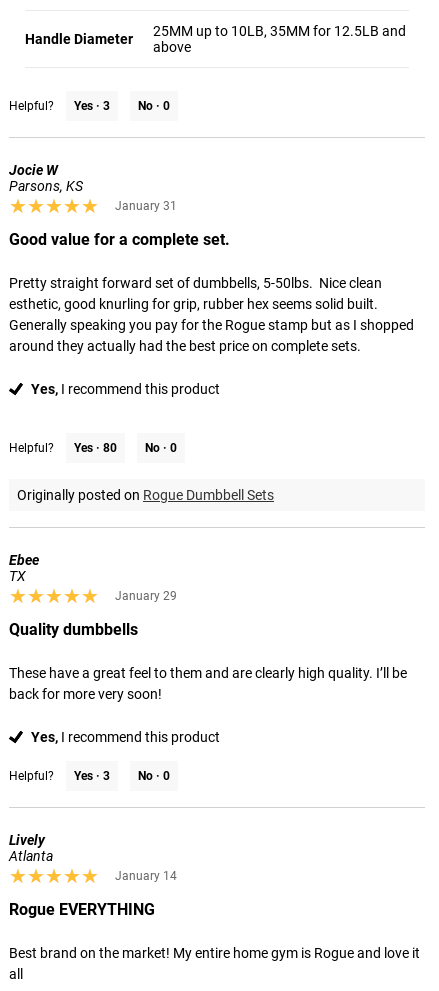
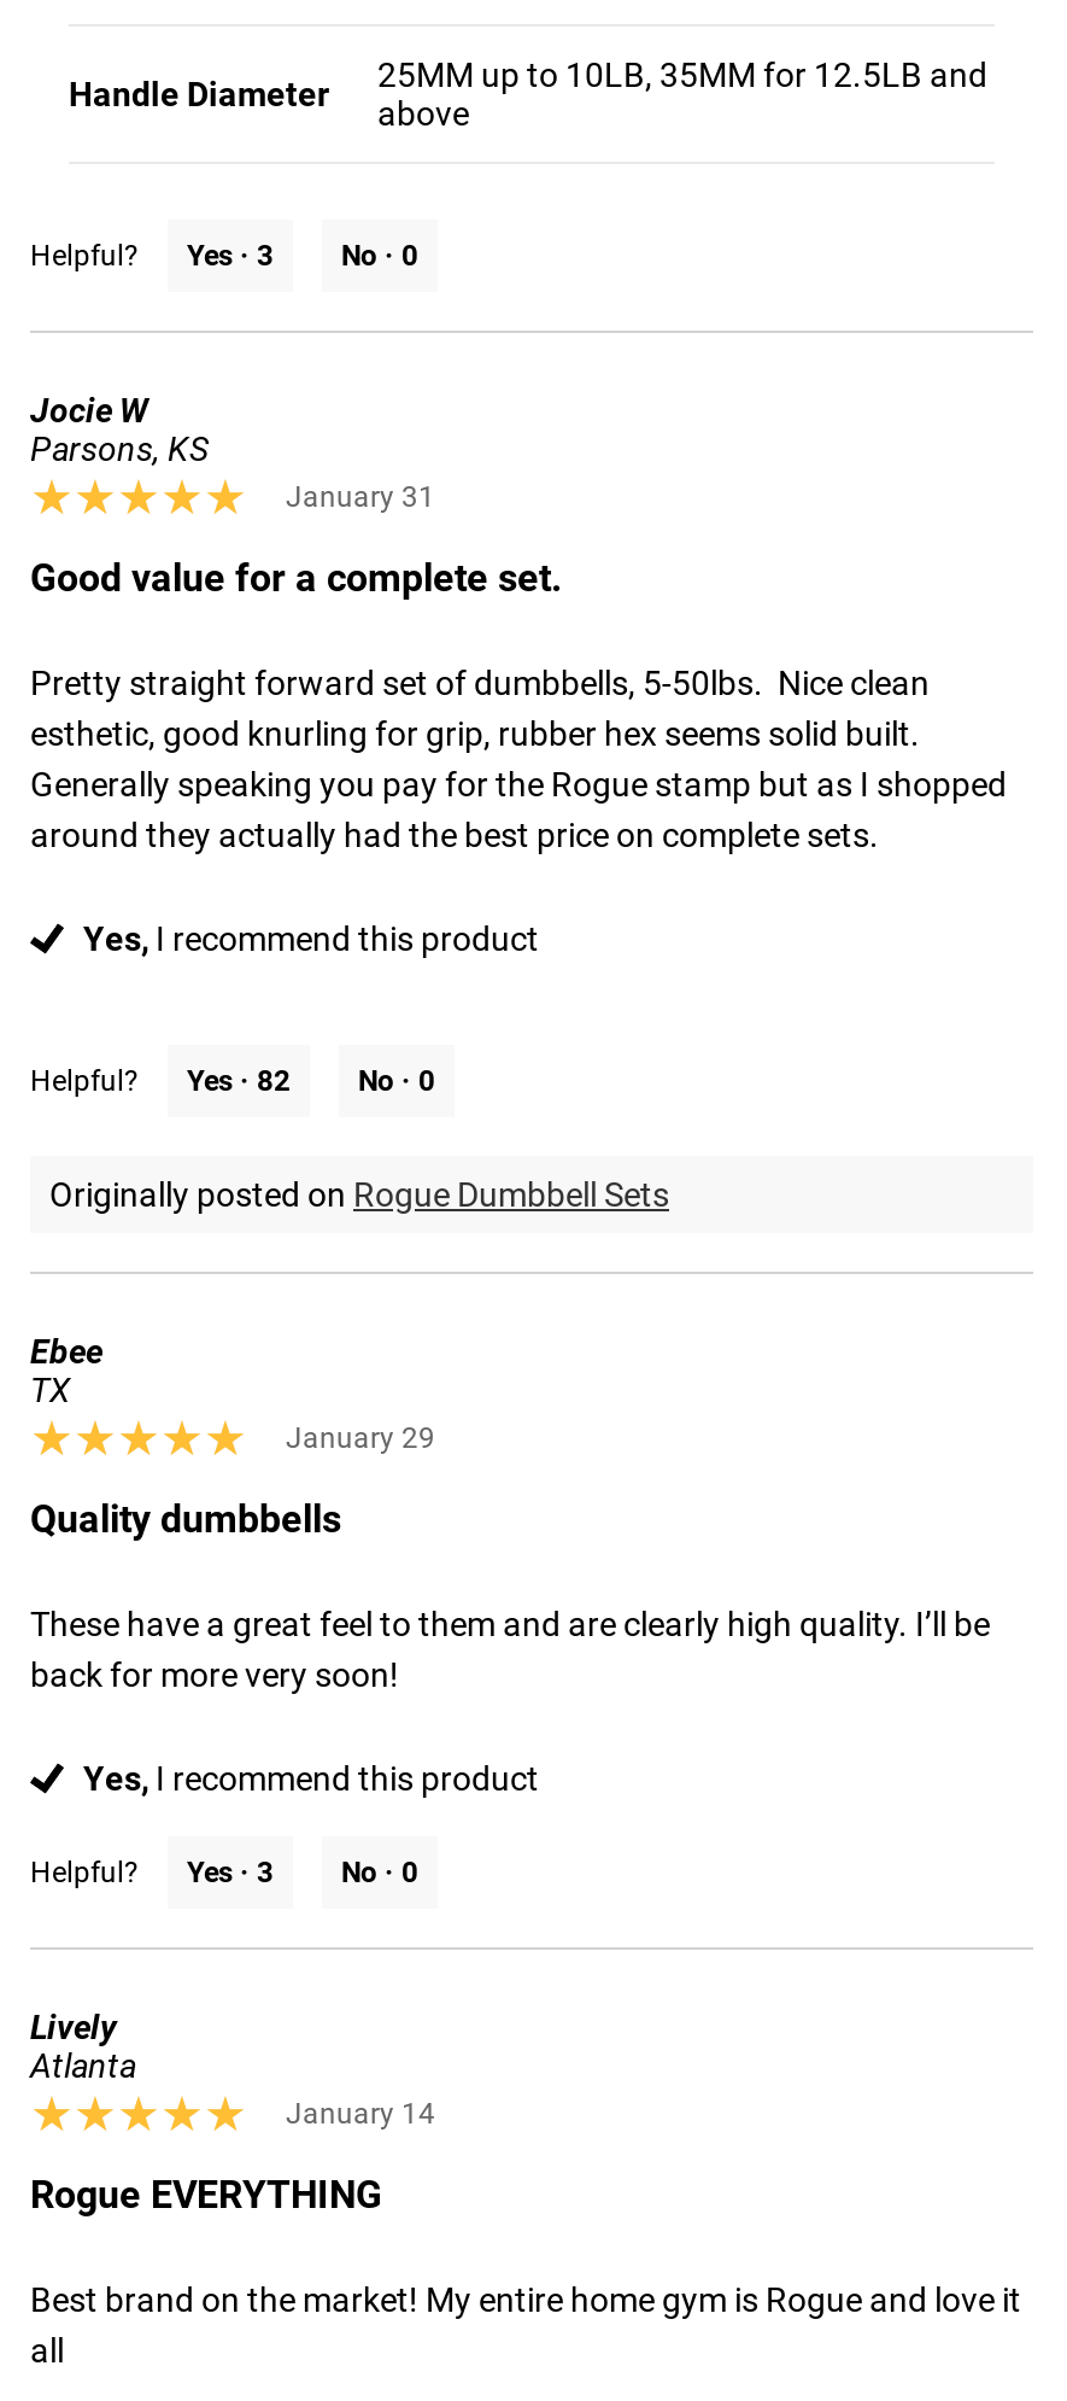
- Helpful? Yes · 80 No · 0
+ Helpful? Yes · 82 No · 0
